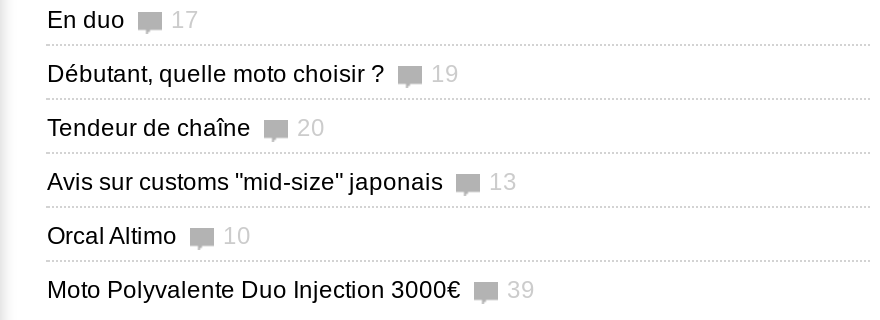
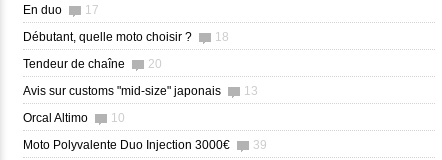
- Débutant, quelle moto choisir ? 19
+ Débutant, quelle moto choisir ? 18
